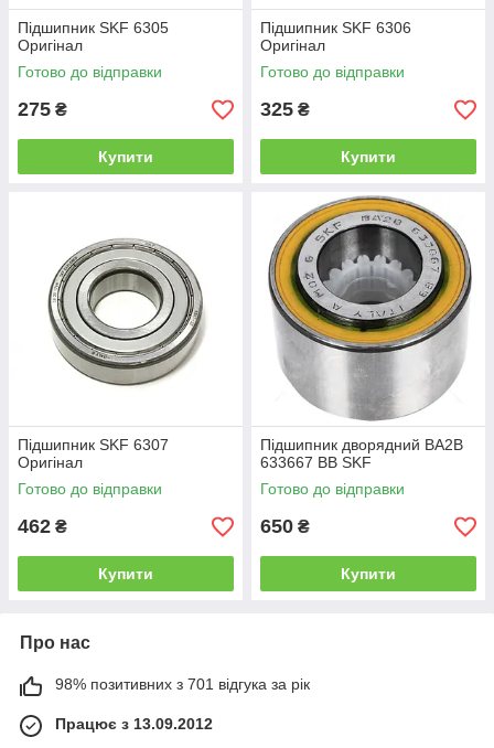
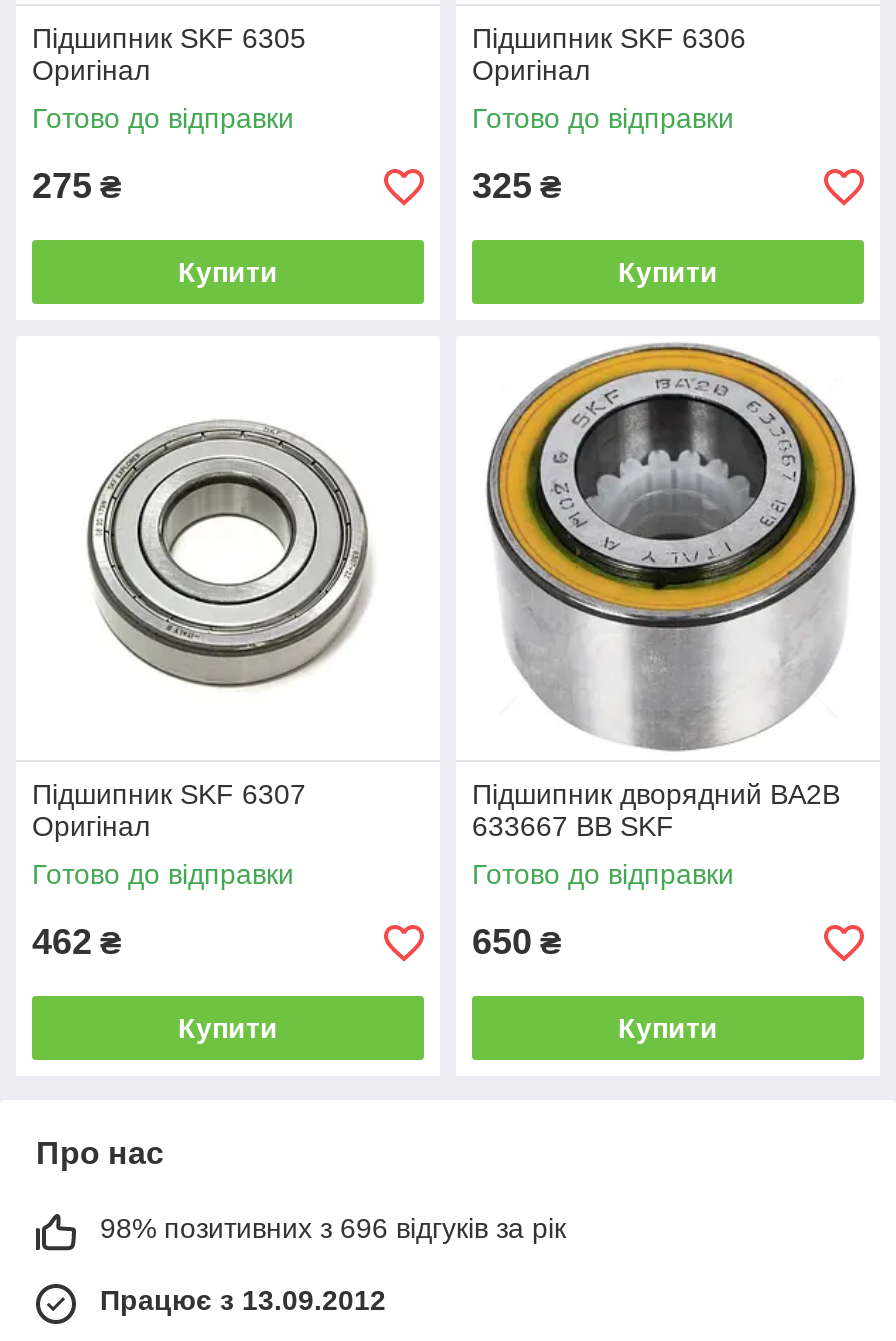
- 98% позитивних з 701 відгука за рік
+ 98% позитивних з 696 відгуків за рік
